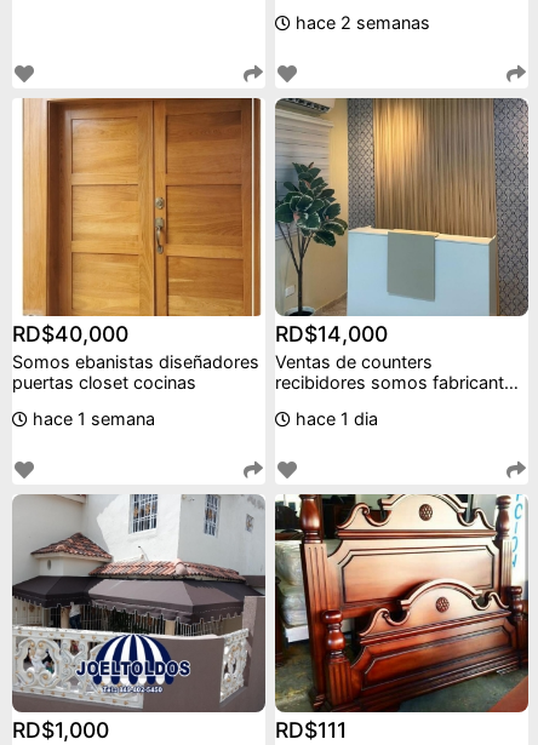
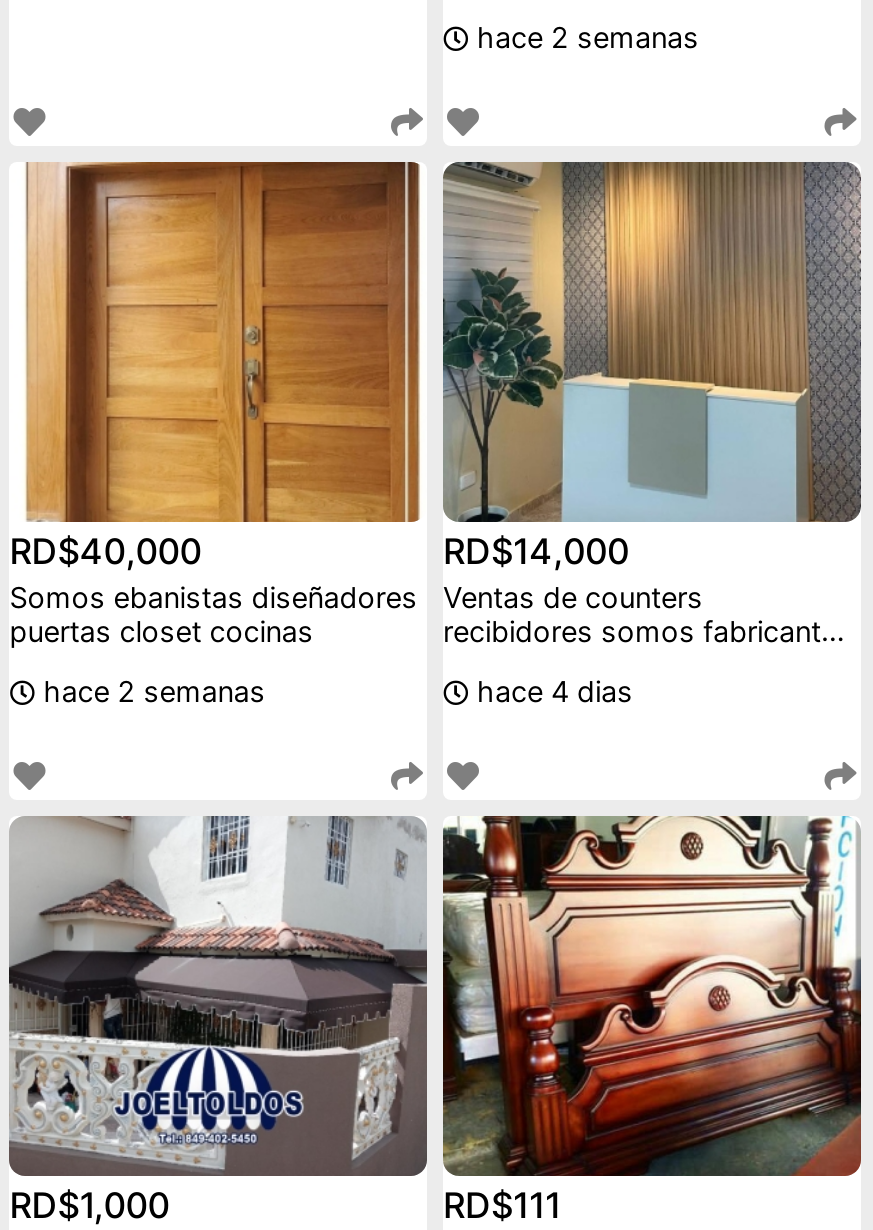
- hace 1 semana
+ hace 2 semanas

- hace 1 dia
+ hace 4 dias
